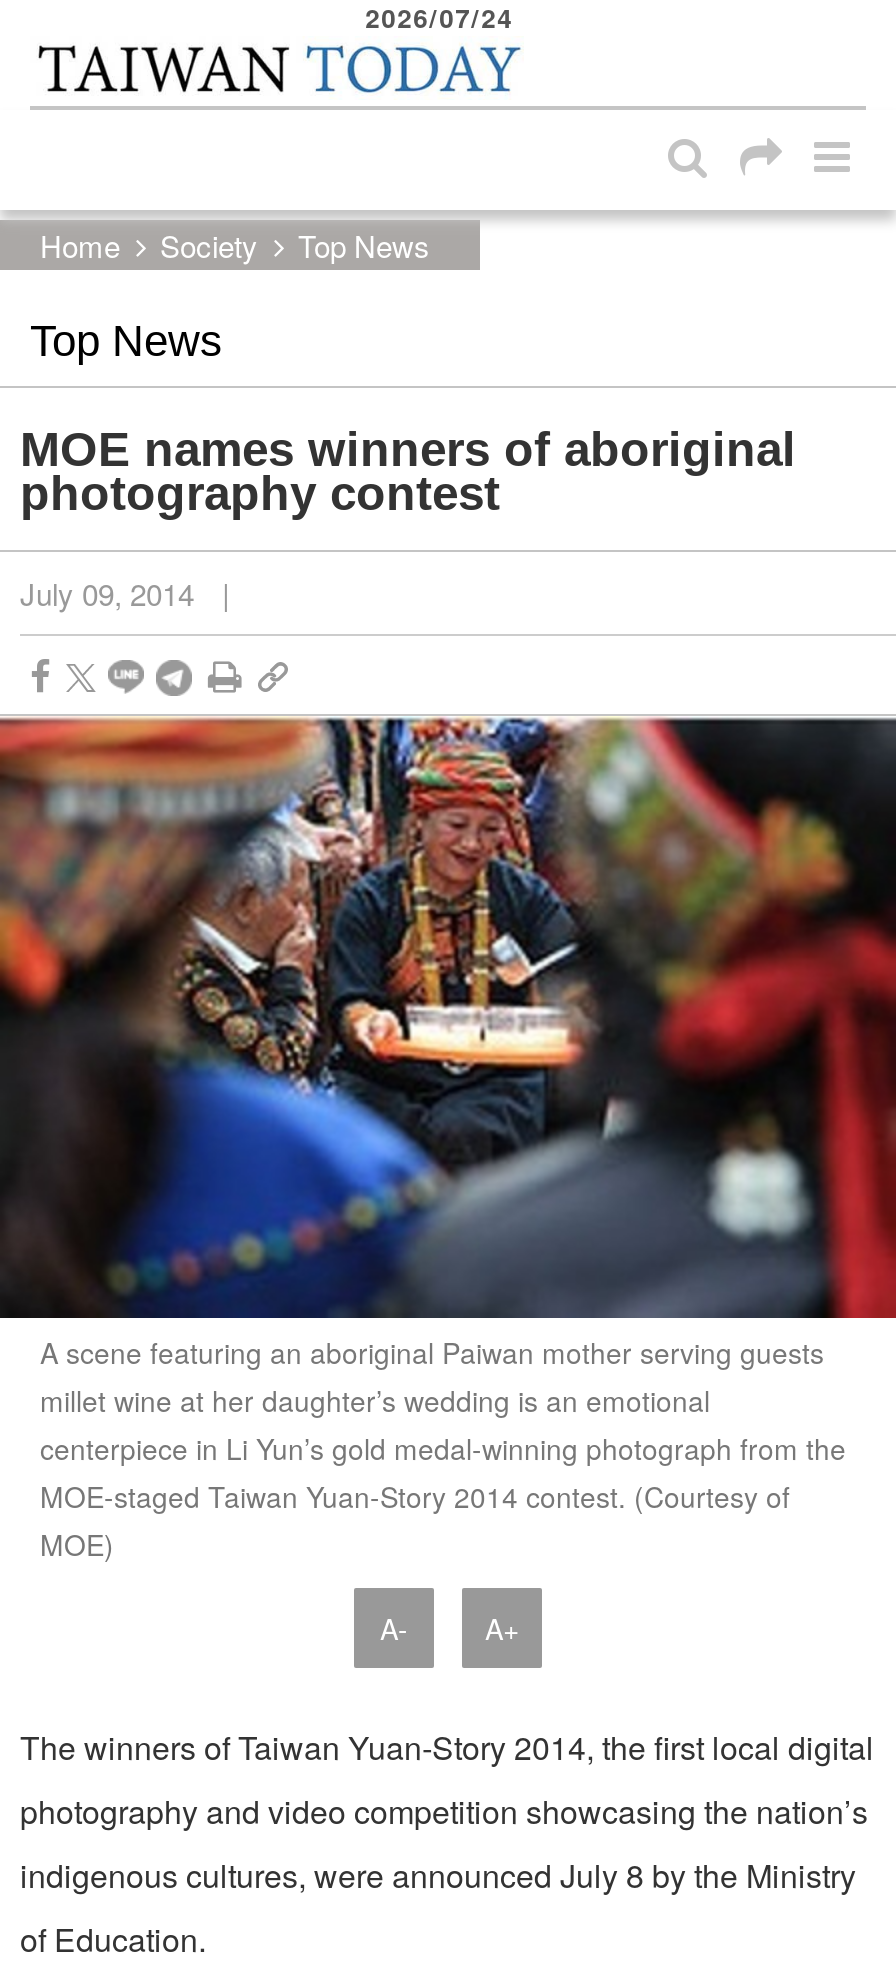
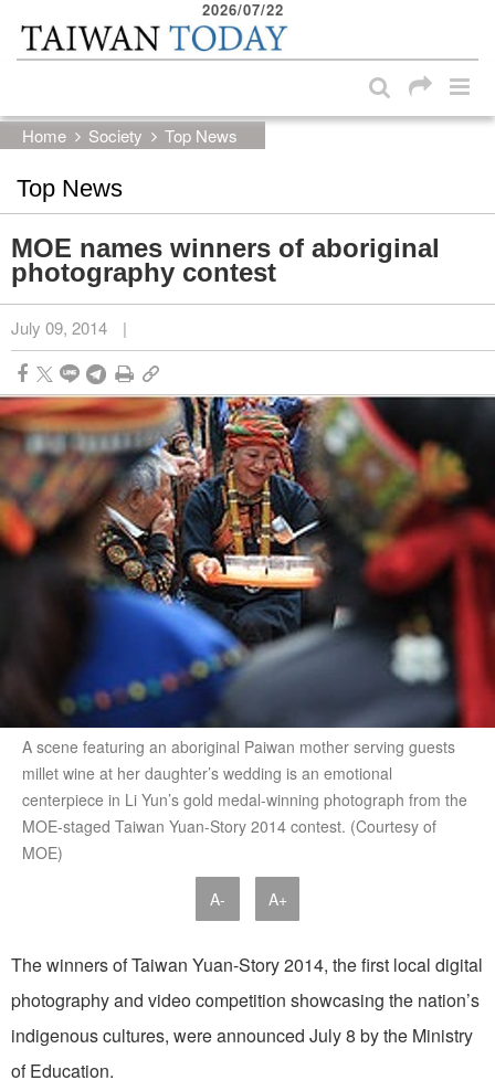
- 2026/07/24
+ 2026/07/22
